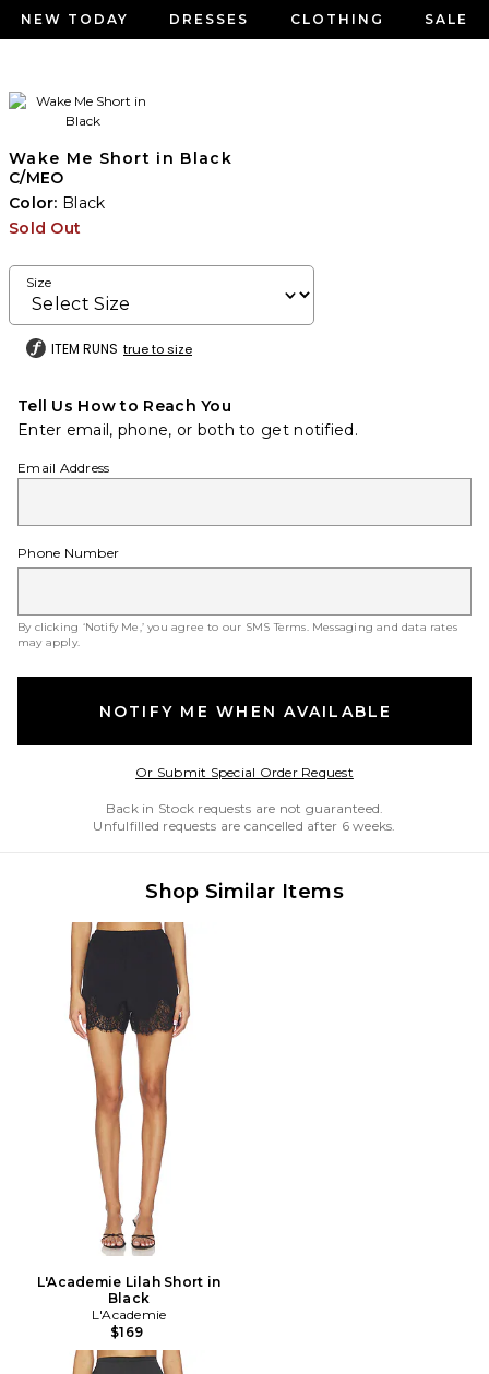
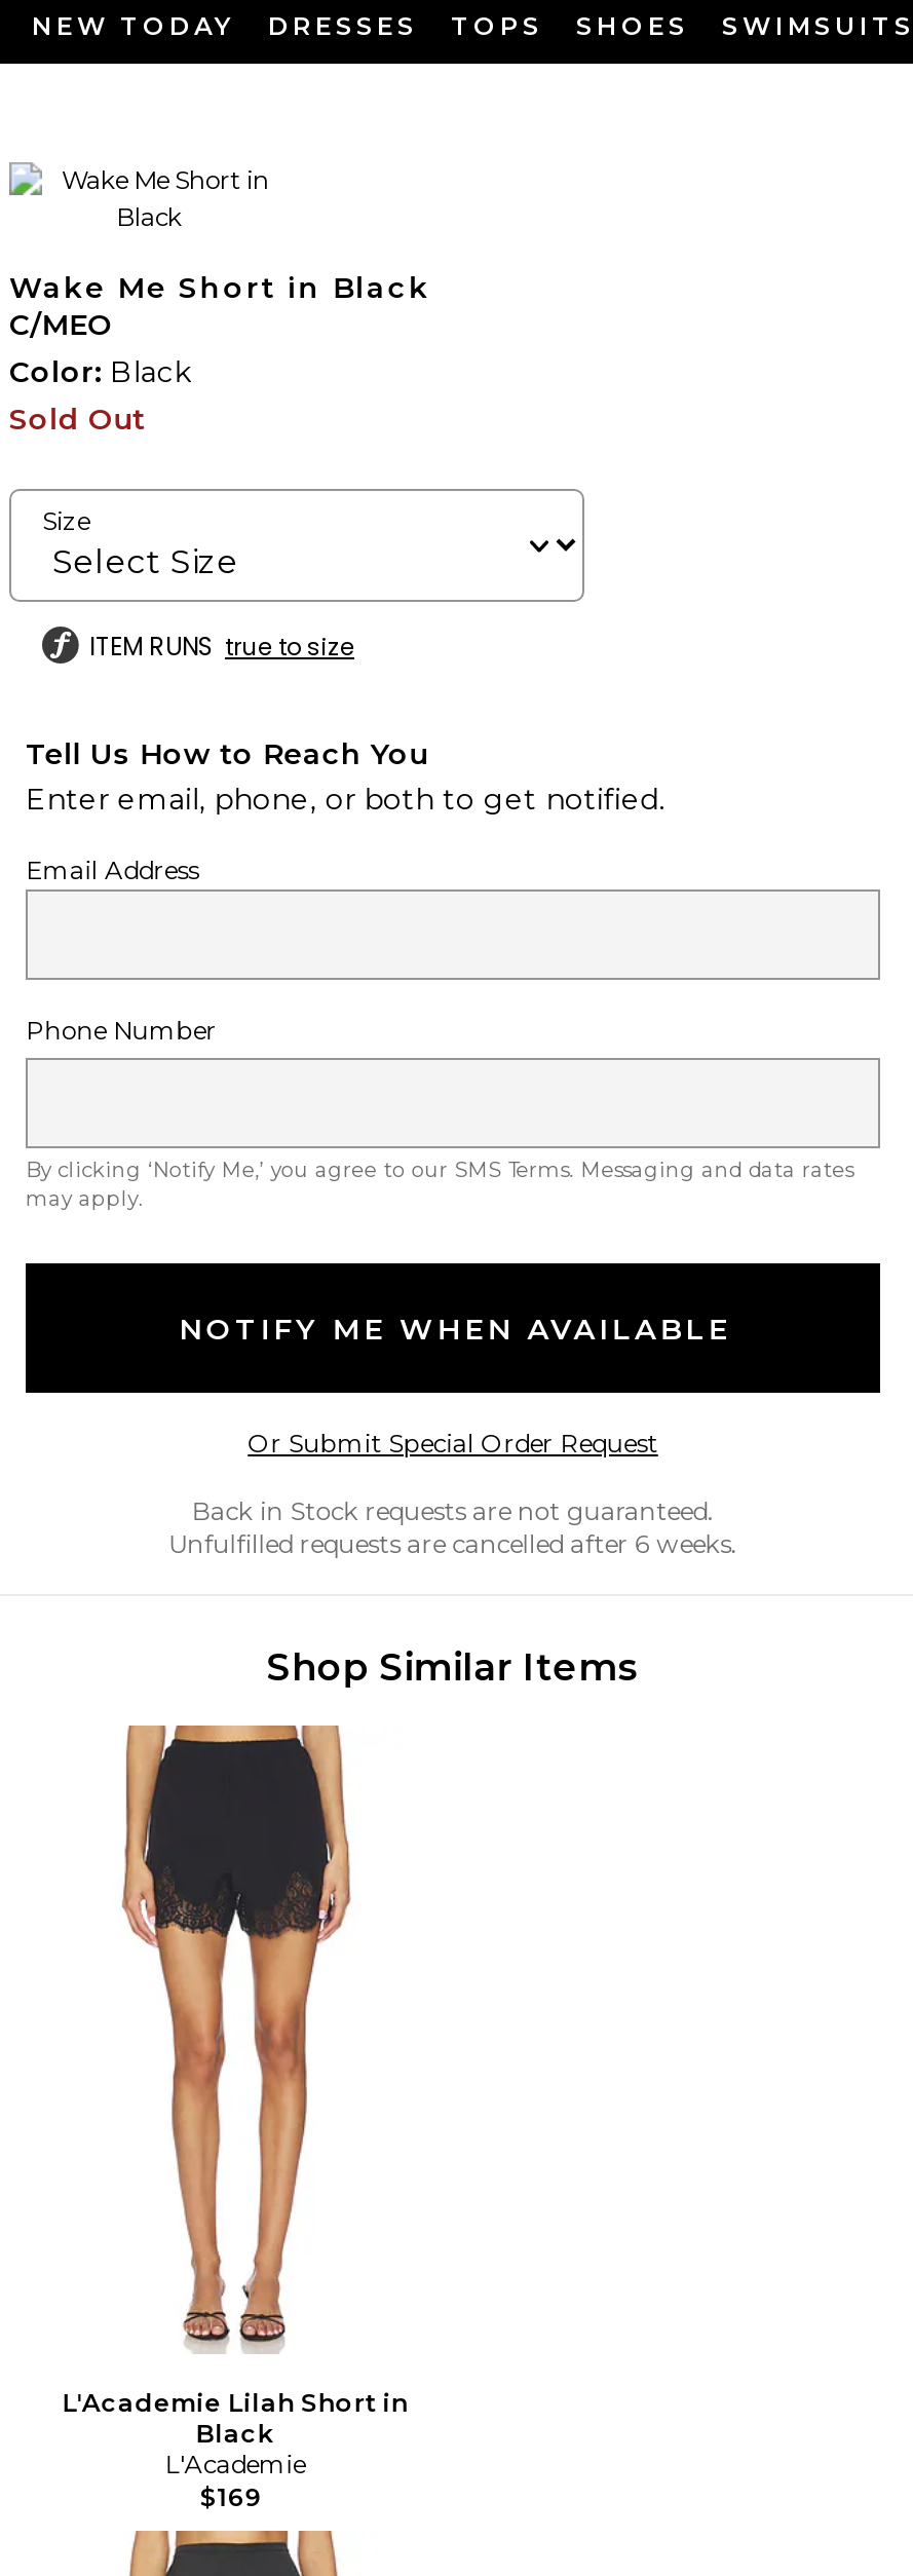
- CLOTHING
- SALE
+ TOPS
+ SHOES
+ SWIMSUITS
